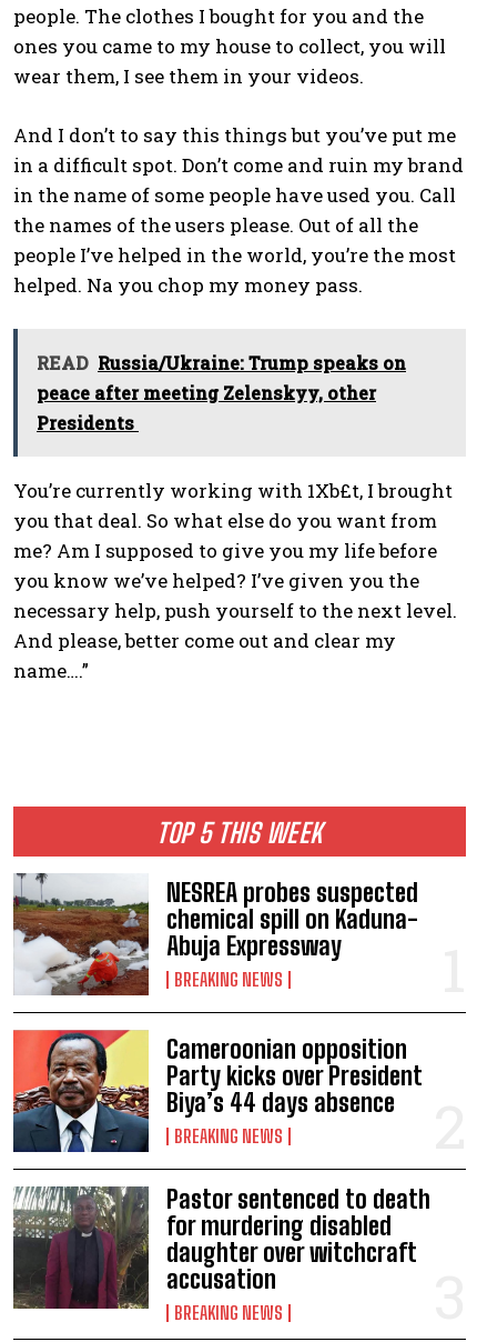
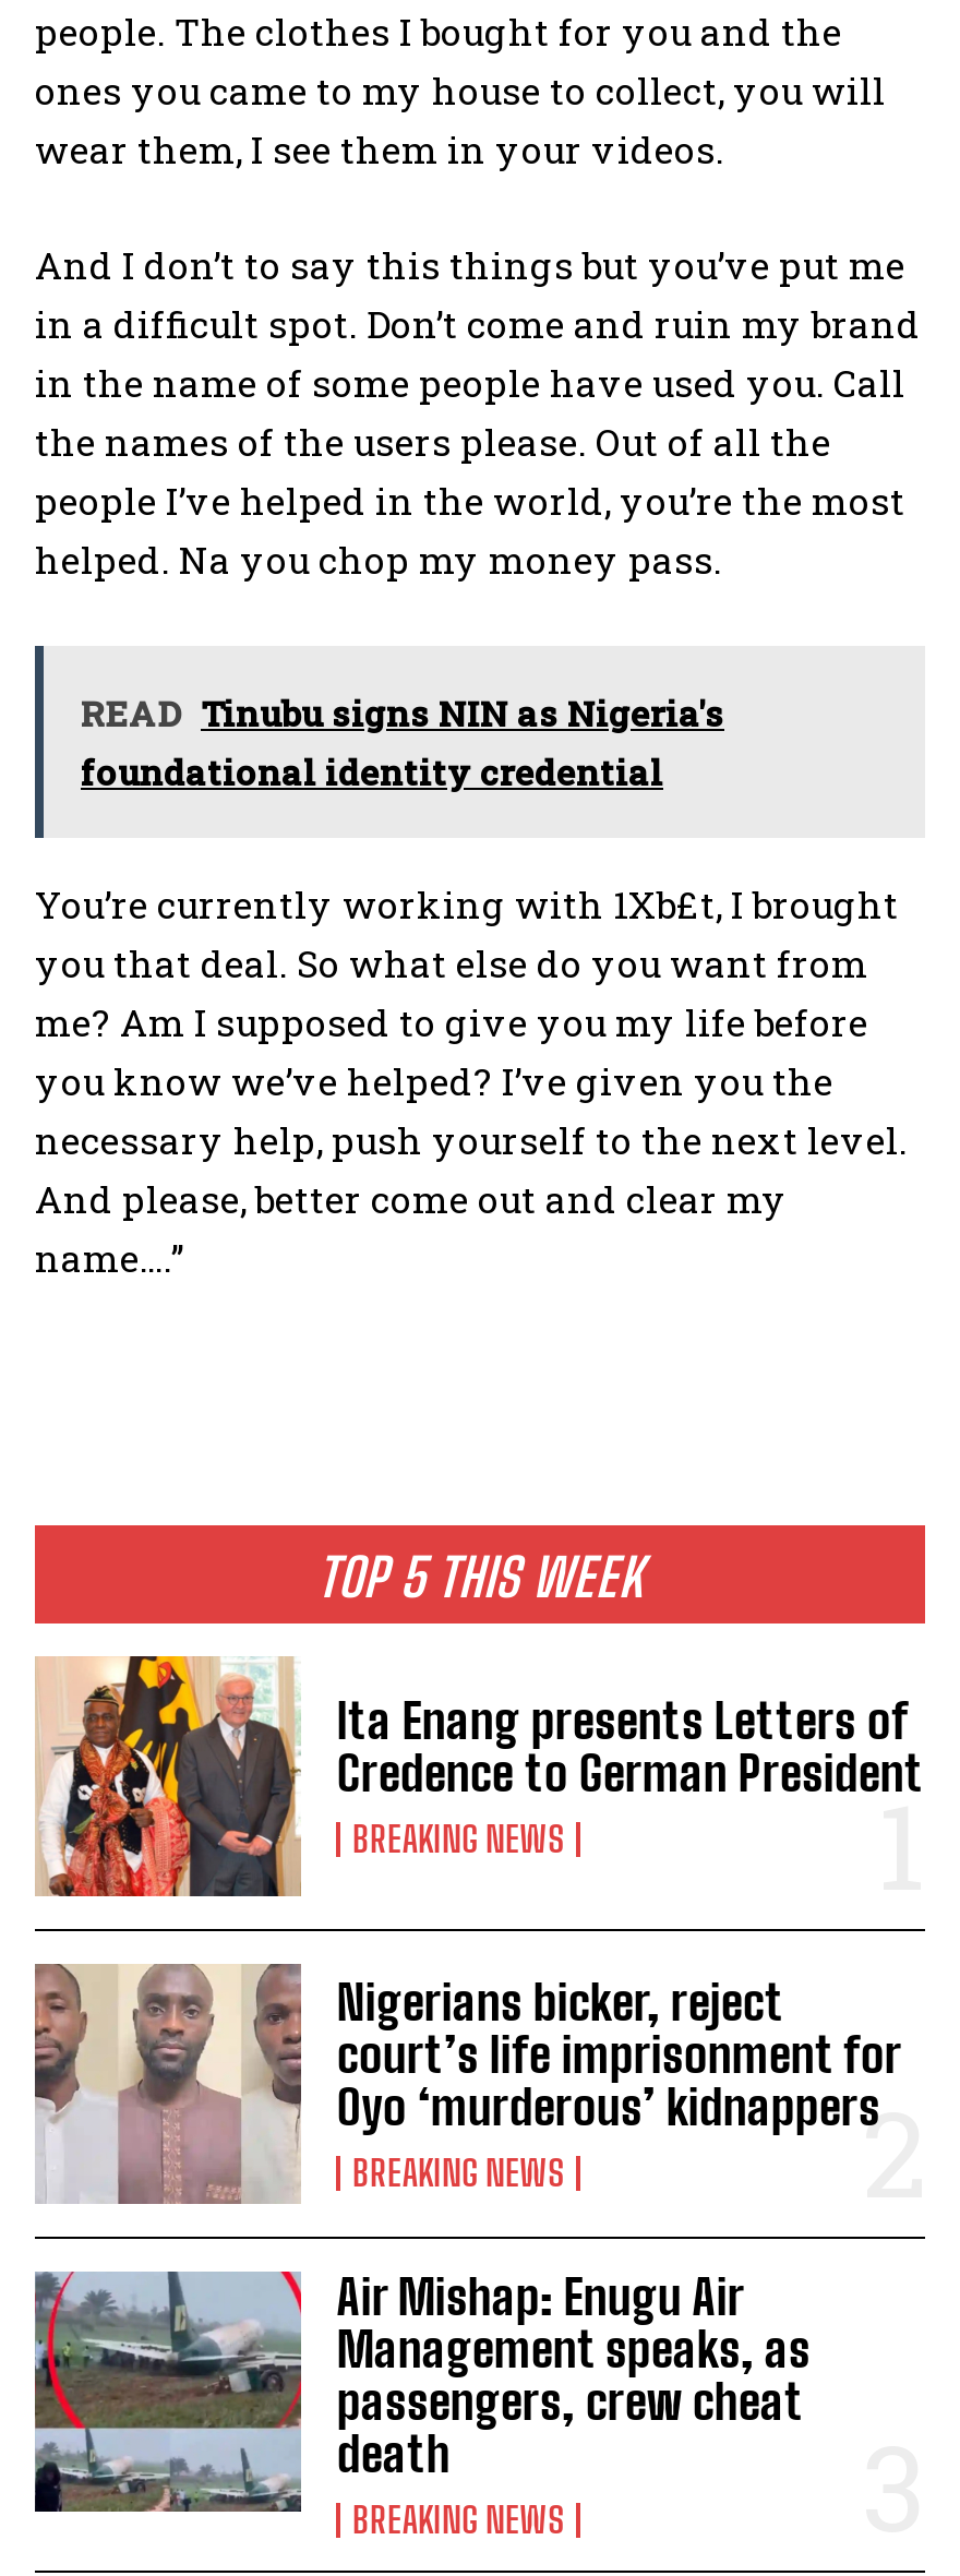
- READ Russia/Ukraine: Trump speaks on
- peace after meeting Zelenskyy, other
- Presidents
+ READ Tinubu signs NIN as Nigeria's
+ foundational identity credential

- [image]
- NESREA probes suspected
- chemical spill on Kaduna-
- Abuja Expressway
+ [image]
+ Ita Enang presents Letters of
+ Credence to German President

- [image]
- Cameroonian opposition
- Party kicks over President
- Biya’s 44 days absence
+ [image]
+ Nigerians bicker, reject
+ court’s life imprisonment for
+ Oyo ‘murderous’ kidnappers

- [image]
- Pastor sentenced to death
- for murdering disabled
- daughter over witchcraft
- accusation
+ [image]
+ Air Mishap: Enugu Air
+ Management speaks, as
+ passengers, crew cheat
+ death
